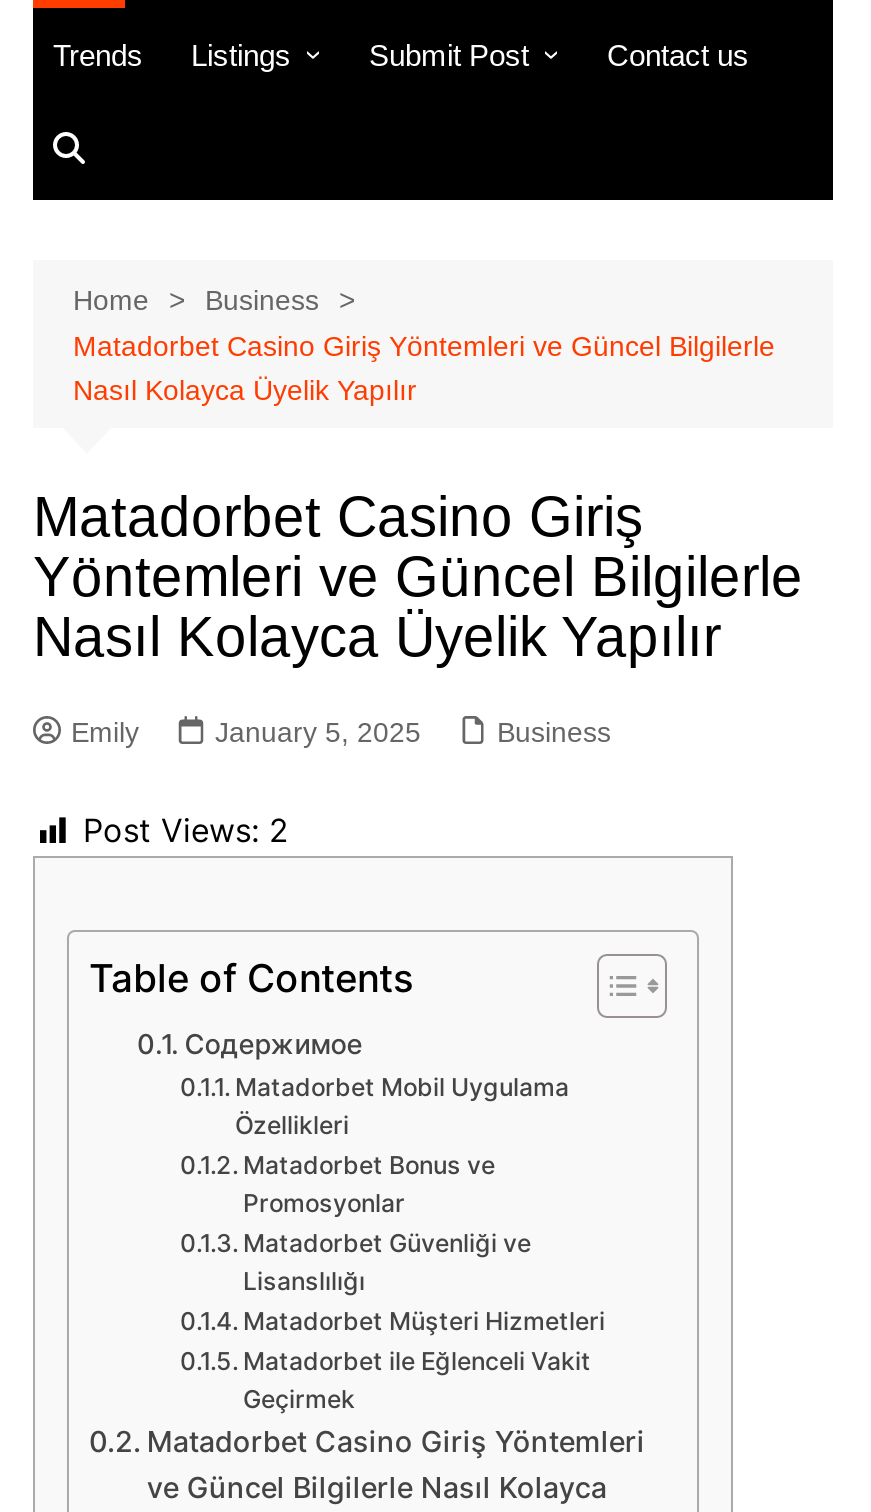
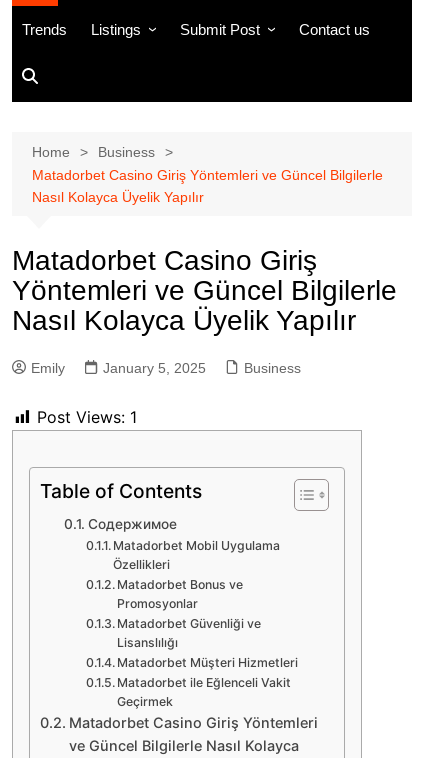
- Post Views: 2
+ Post Views: 1
